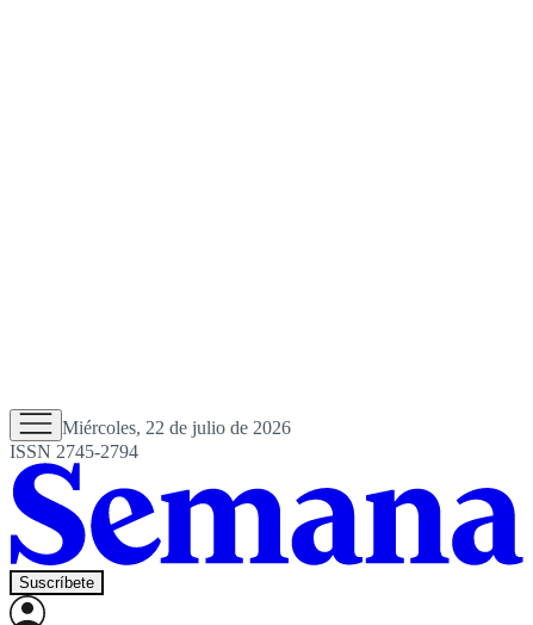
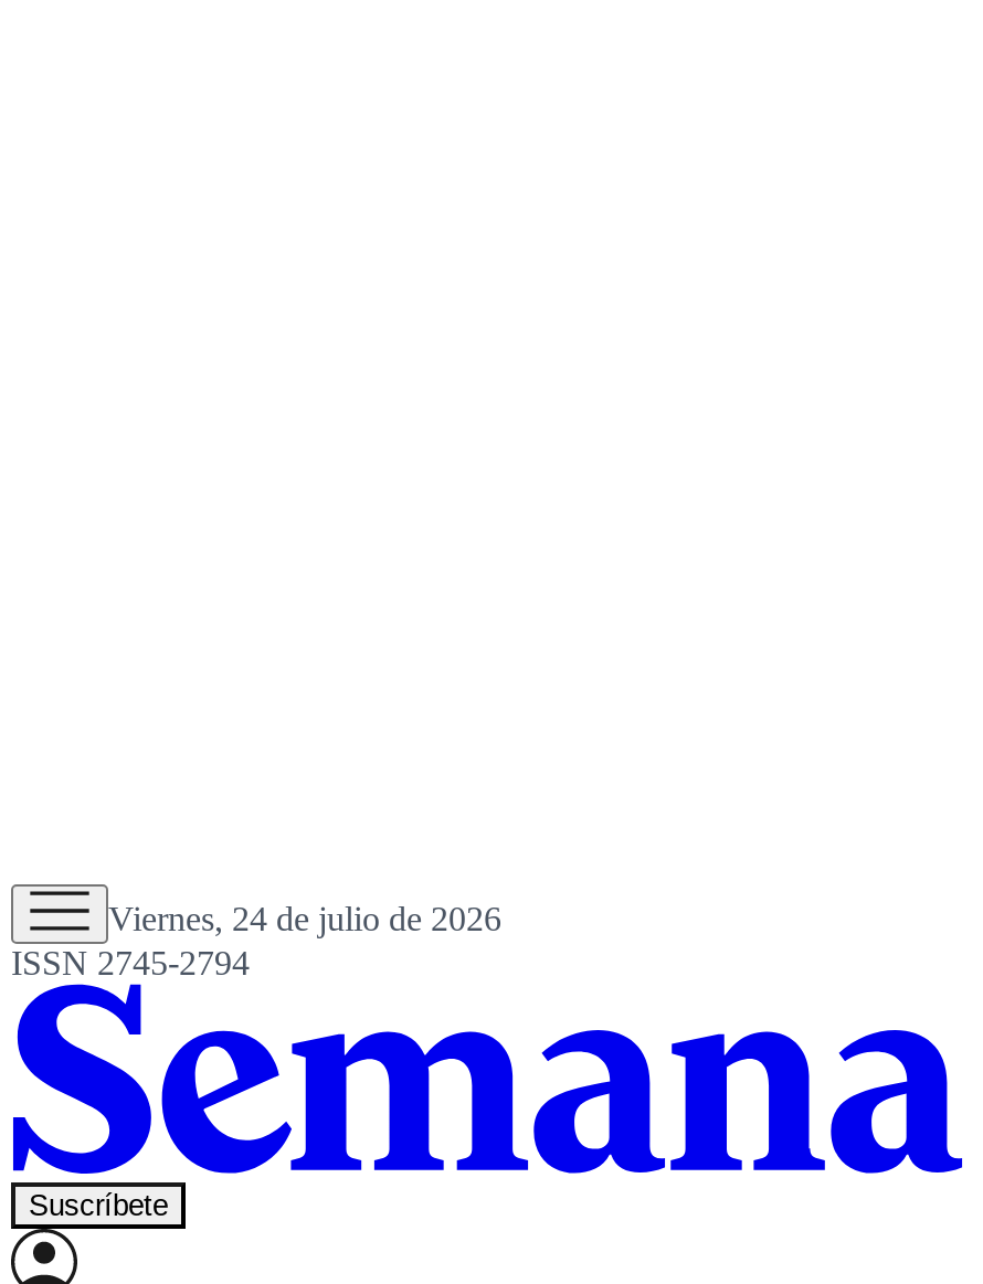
- Miércoles, 22 de julio de 2026
+ Viernes, 24 de julio de 2026
